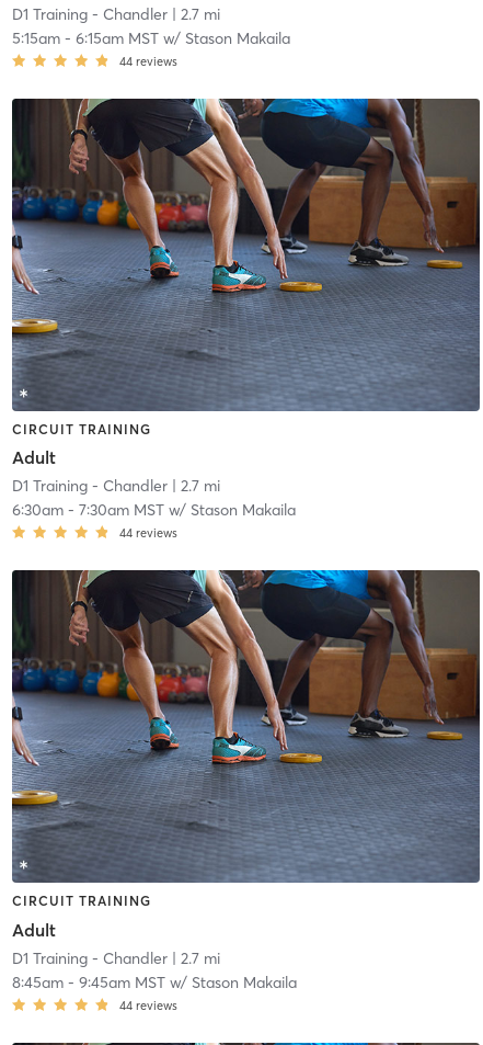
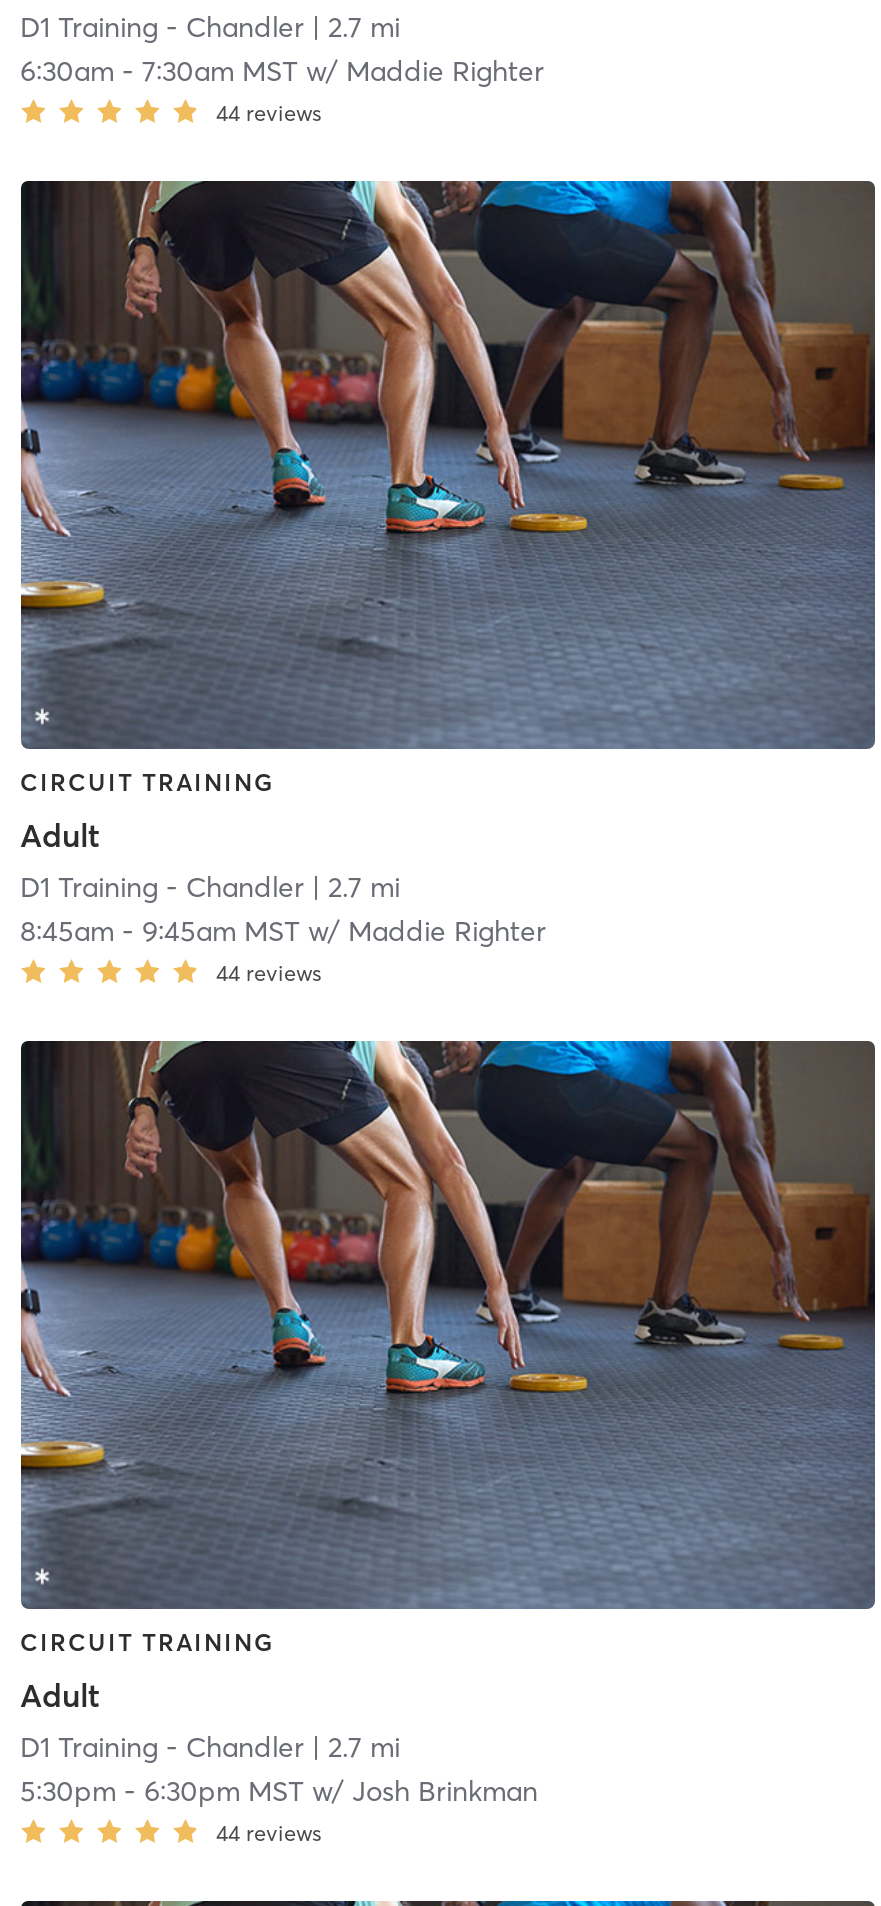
- 5:15am - 6:15am MST w/ Stason Makaila
+ 6:30am - 7:30am MST w/ Maddie Righter

- 6:30am - 7:30am MST w/ Stason Makaila
+ 8:45am - 9:45am MST w/ Maddie Righter

- 8:45am - 9:45am MST w/ Stason Makaila
+ 5:30pm - 6:30pm MST w/ Josh Brinkman
